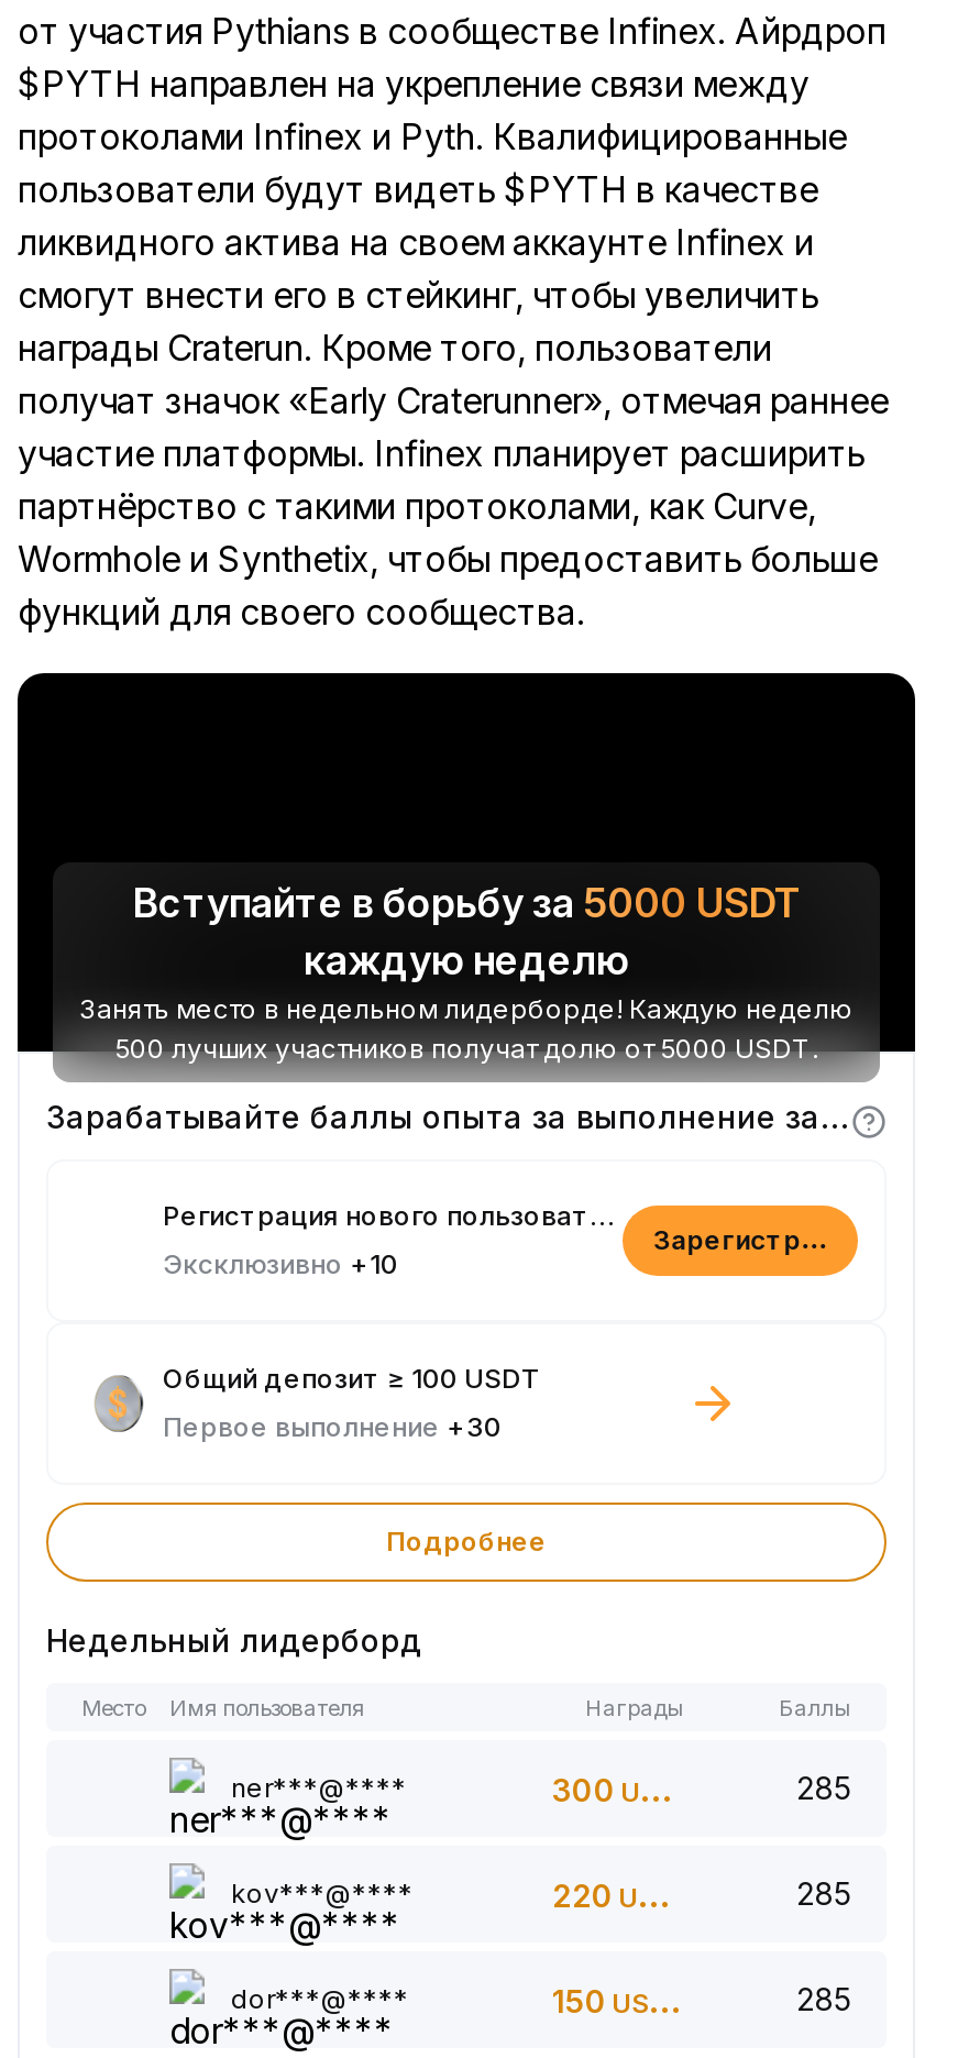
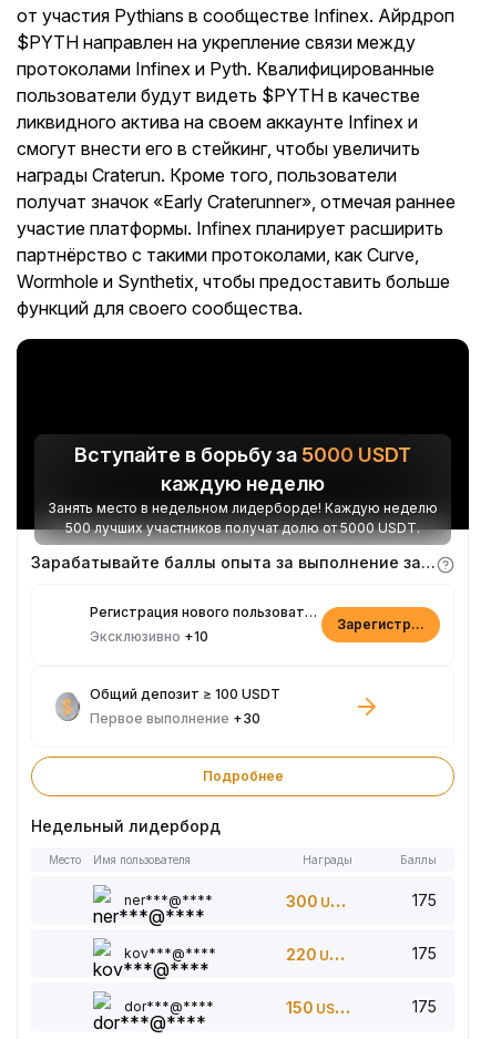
- 285
+ 175

- 285
+ 175

- 285
+ 175
